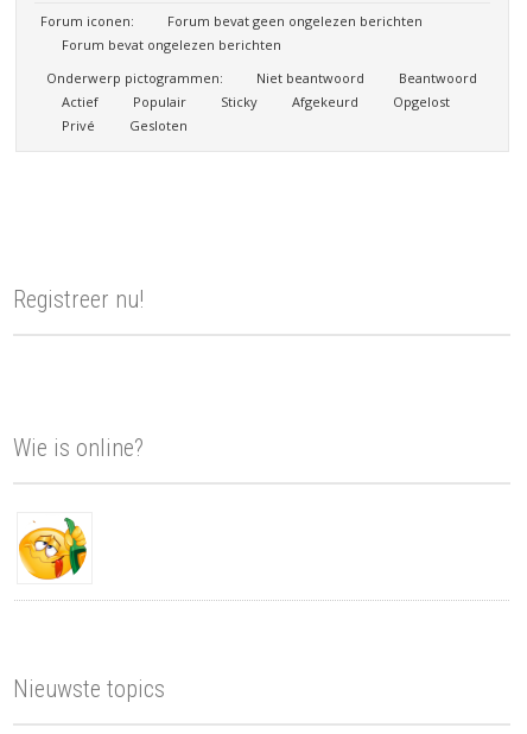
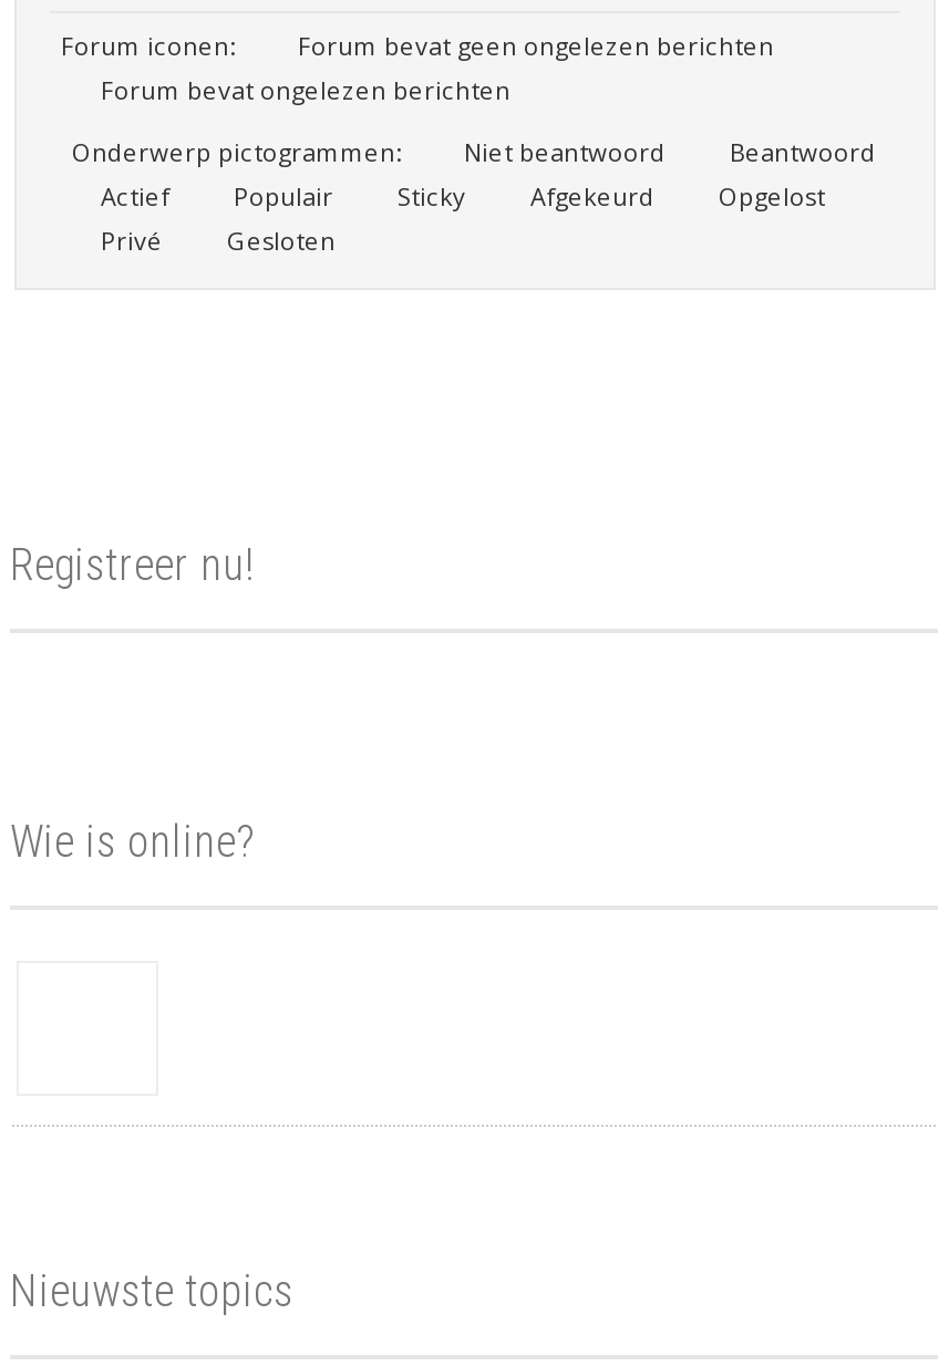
- [image]
